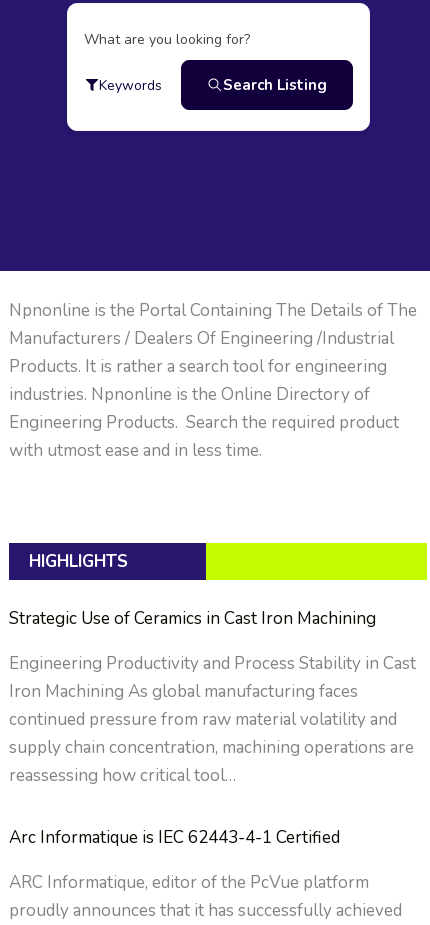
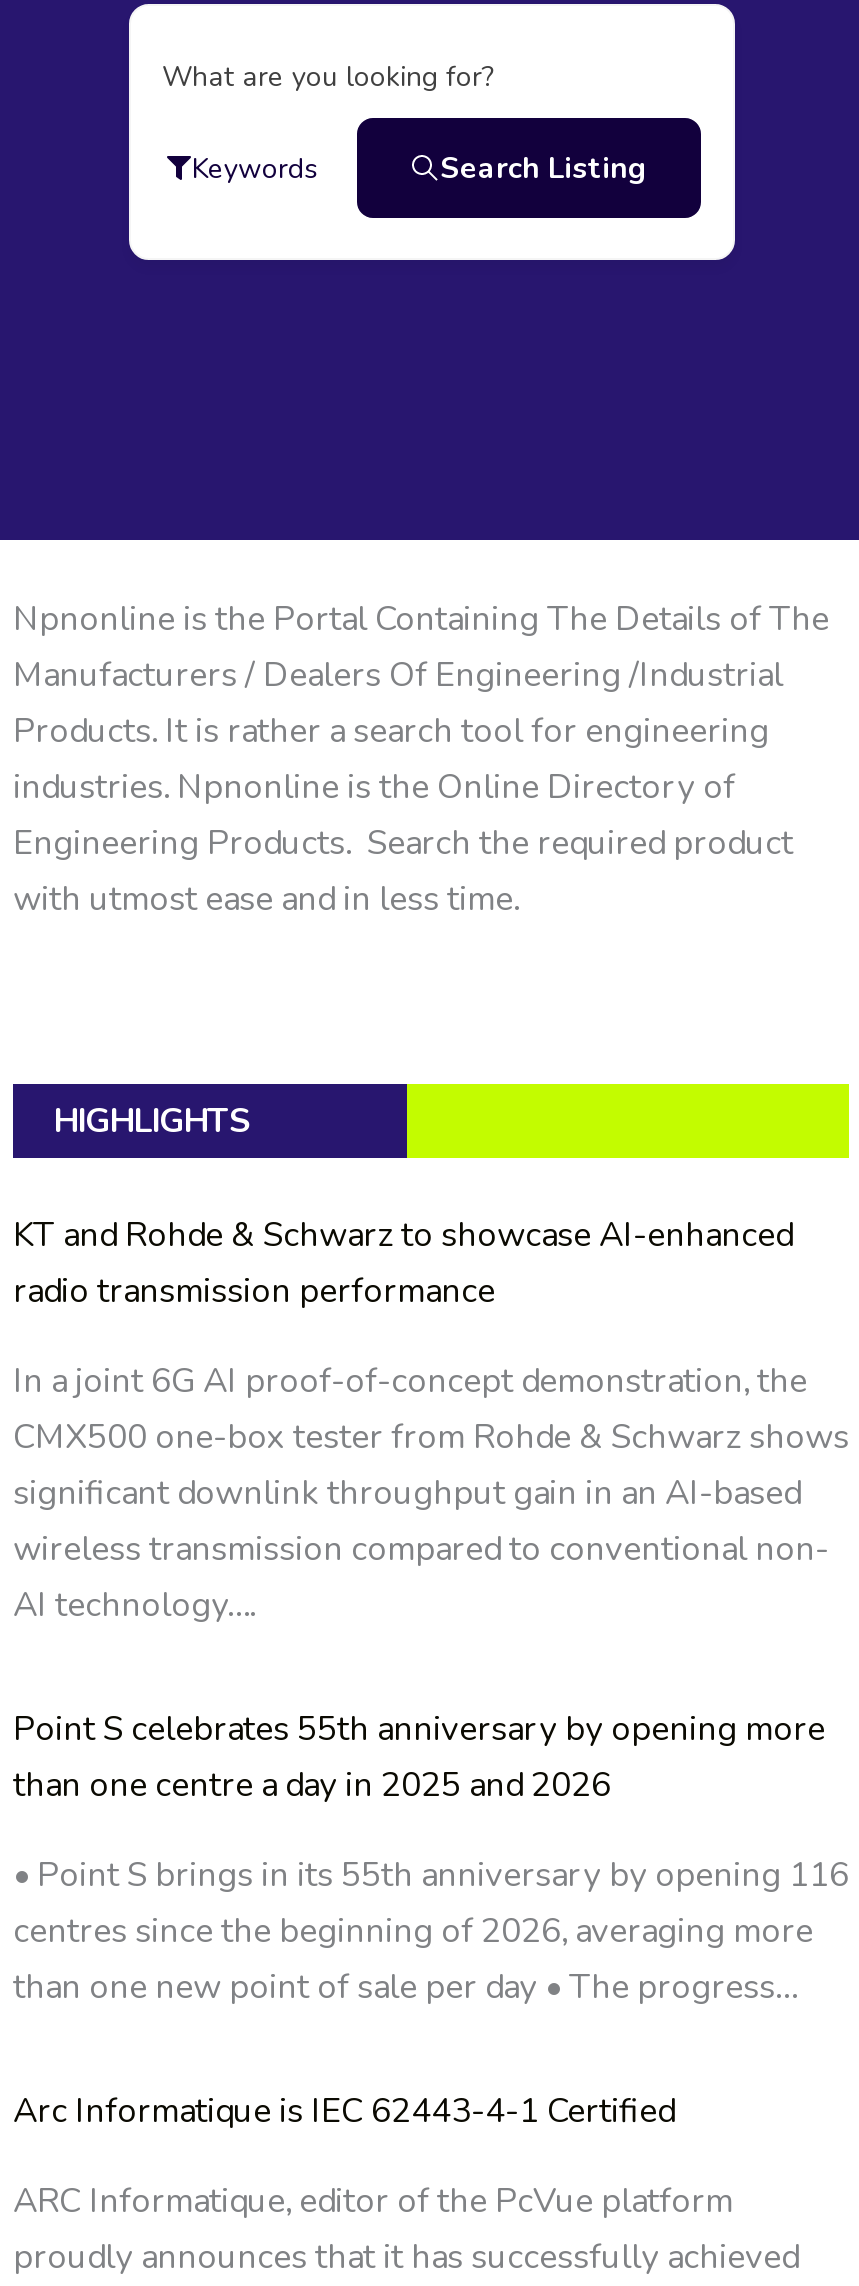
- Strategic Use of Ceramics in Cast Iron Machining
- Engineering Productivity and Process Stability in Cast
- Iron Machining As global manufacturing faces
- continued pressure from raw material volatility and
- supply chain concentration, machining operations are
- reassessing how critical tool…
+ KT and Rohde & Schwarz to showcase AI-enhanced
+ radio transmission performance
+ In a joint 6G AI proof-of-concept demonstration, the
+ CMX500 one-box tester from Rohde & Schwarz shows
+ significant downlink throughput gain in an AI-based
+ wireless transmission compared to conventional non-
+ AI technology….
+ Point S celebrates 55th anniversary by opening more
+ than one centre a day in 2025 and 2026
+ • Point S brings in its 55th anniversary by opening 116
+ centres since the beginning of 2026, averaging more
+ than one new point of sale per day • The progress…
